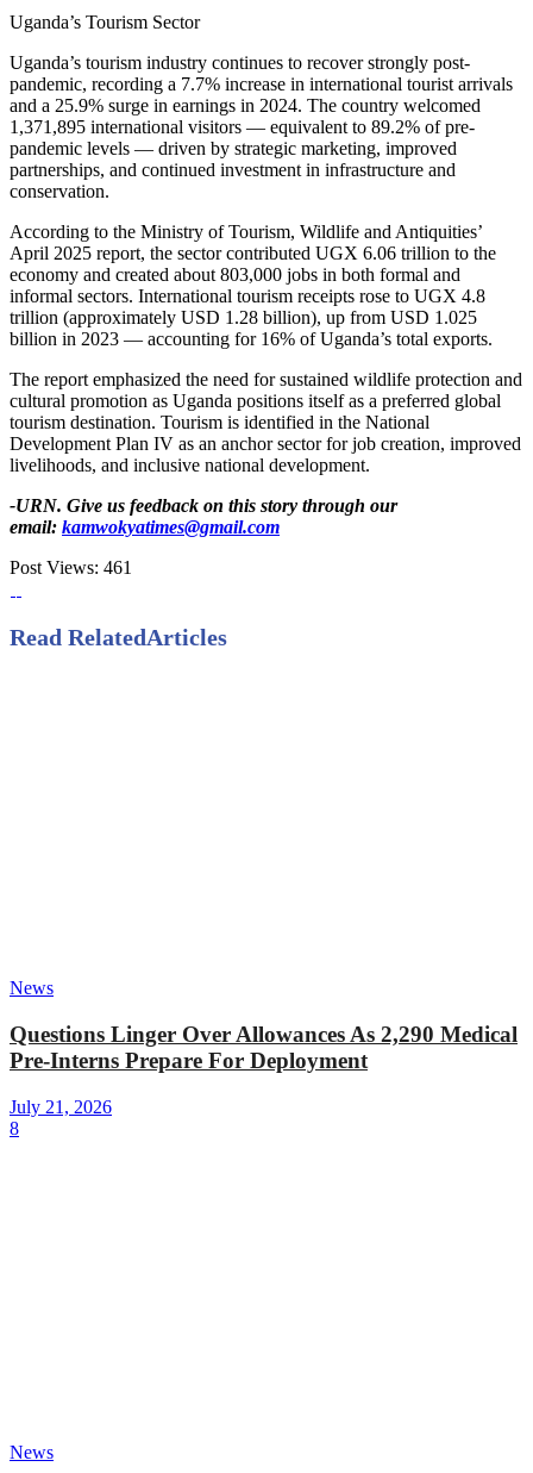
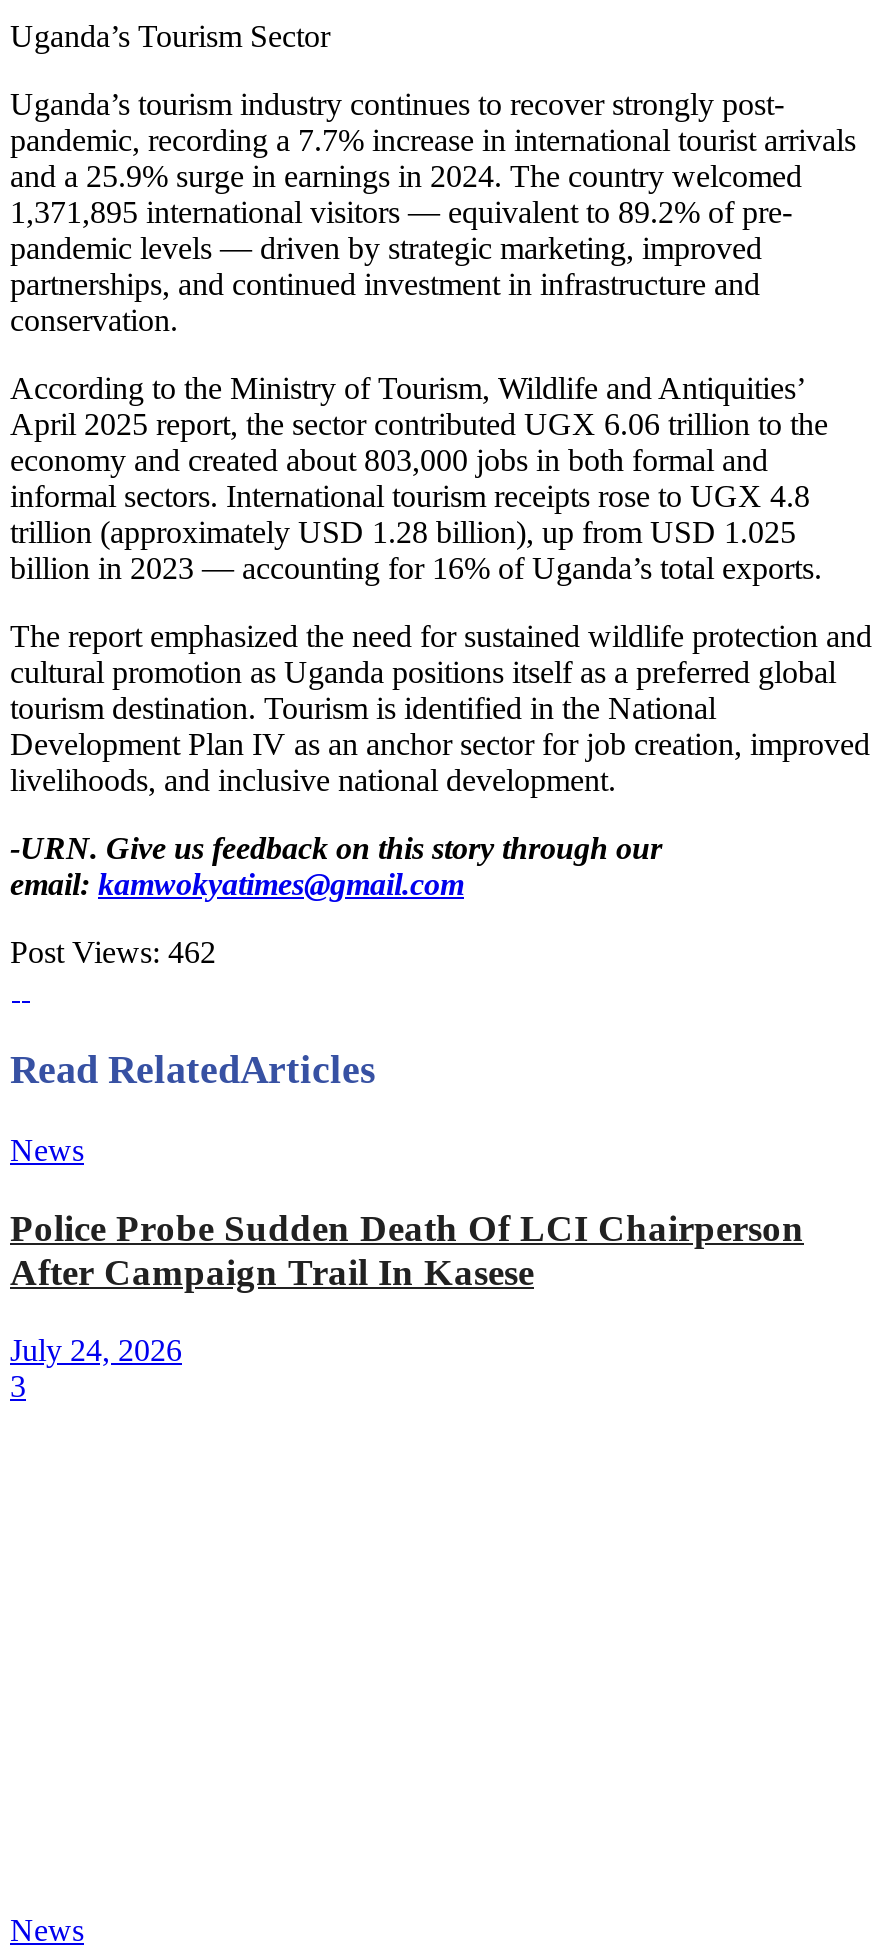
- Post Views: 461
+ Post Views: 462

- Questions Linger Over Allowances As 2,290 Medical
- Pre-Interns Prepare For Deployment
+ Police Probe Sudden Death Of LCI Chairperson
+ After Campaign Trail In Kasese

- July 21, 2026
- 8
+ July 24, 2026
+ 3
